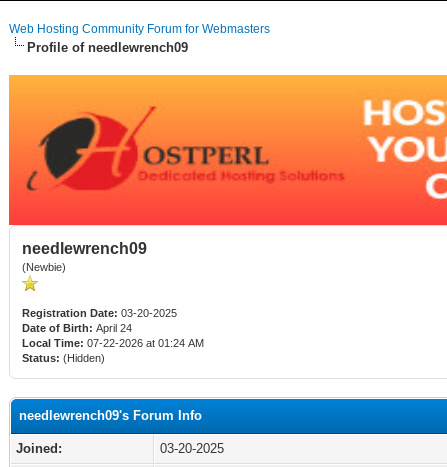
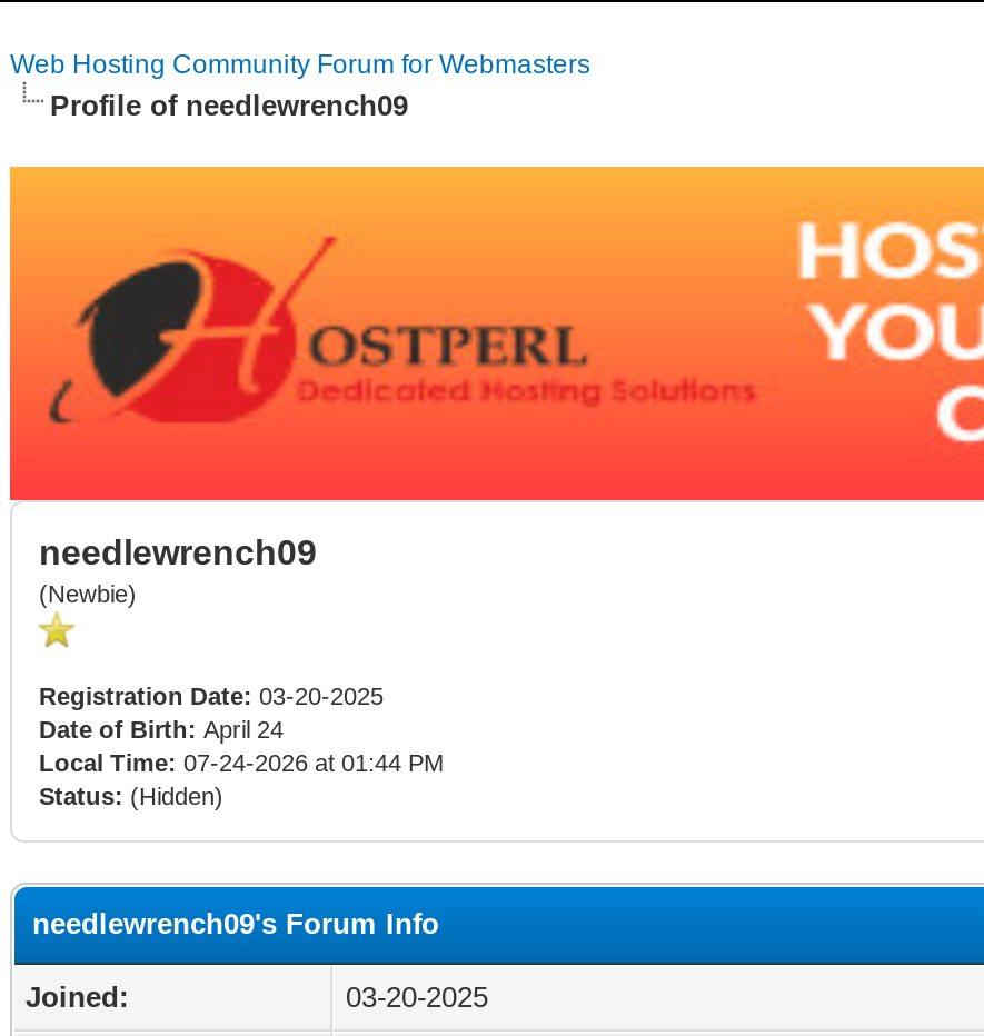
- Local Time: 07-22-2026 at 01:24 AM
+ Local Time: 07-24-2026 at 01:44 PM
